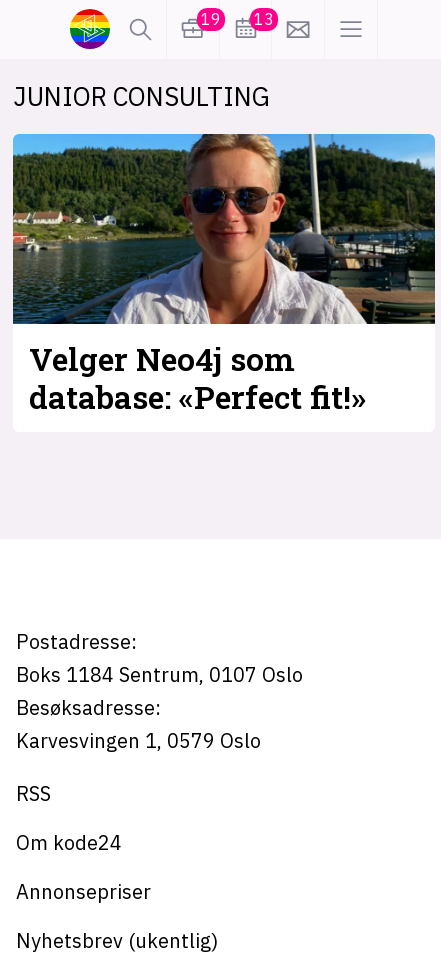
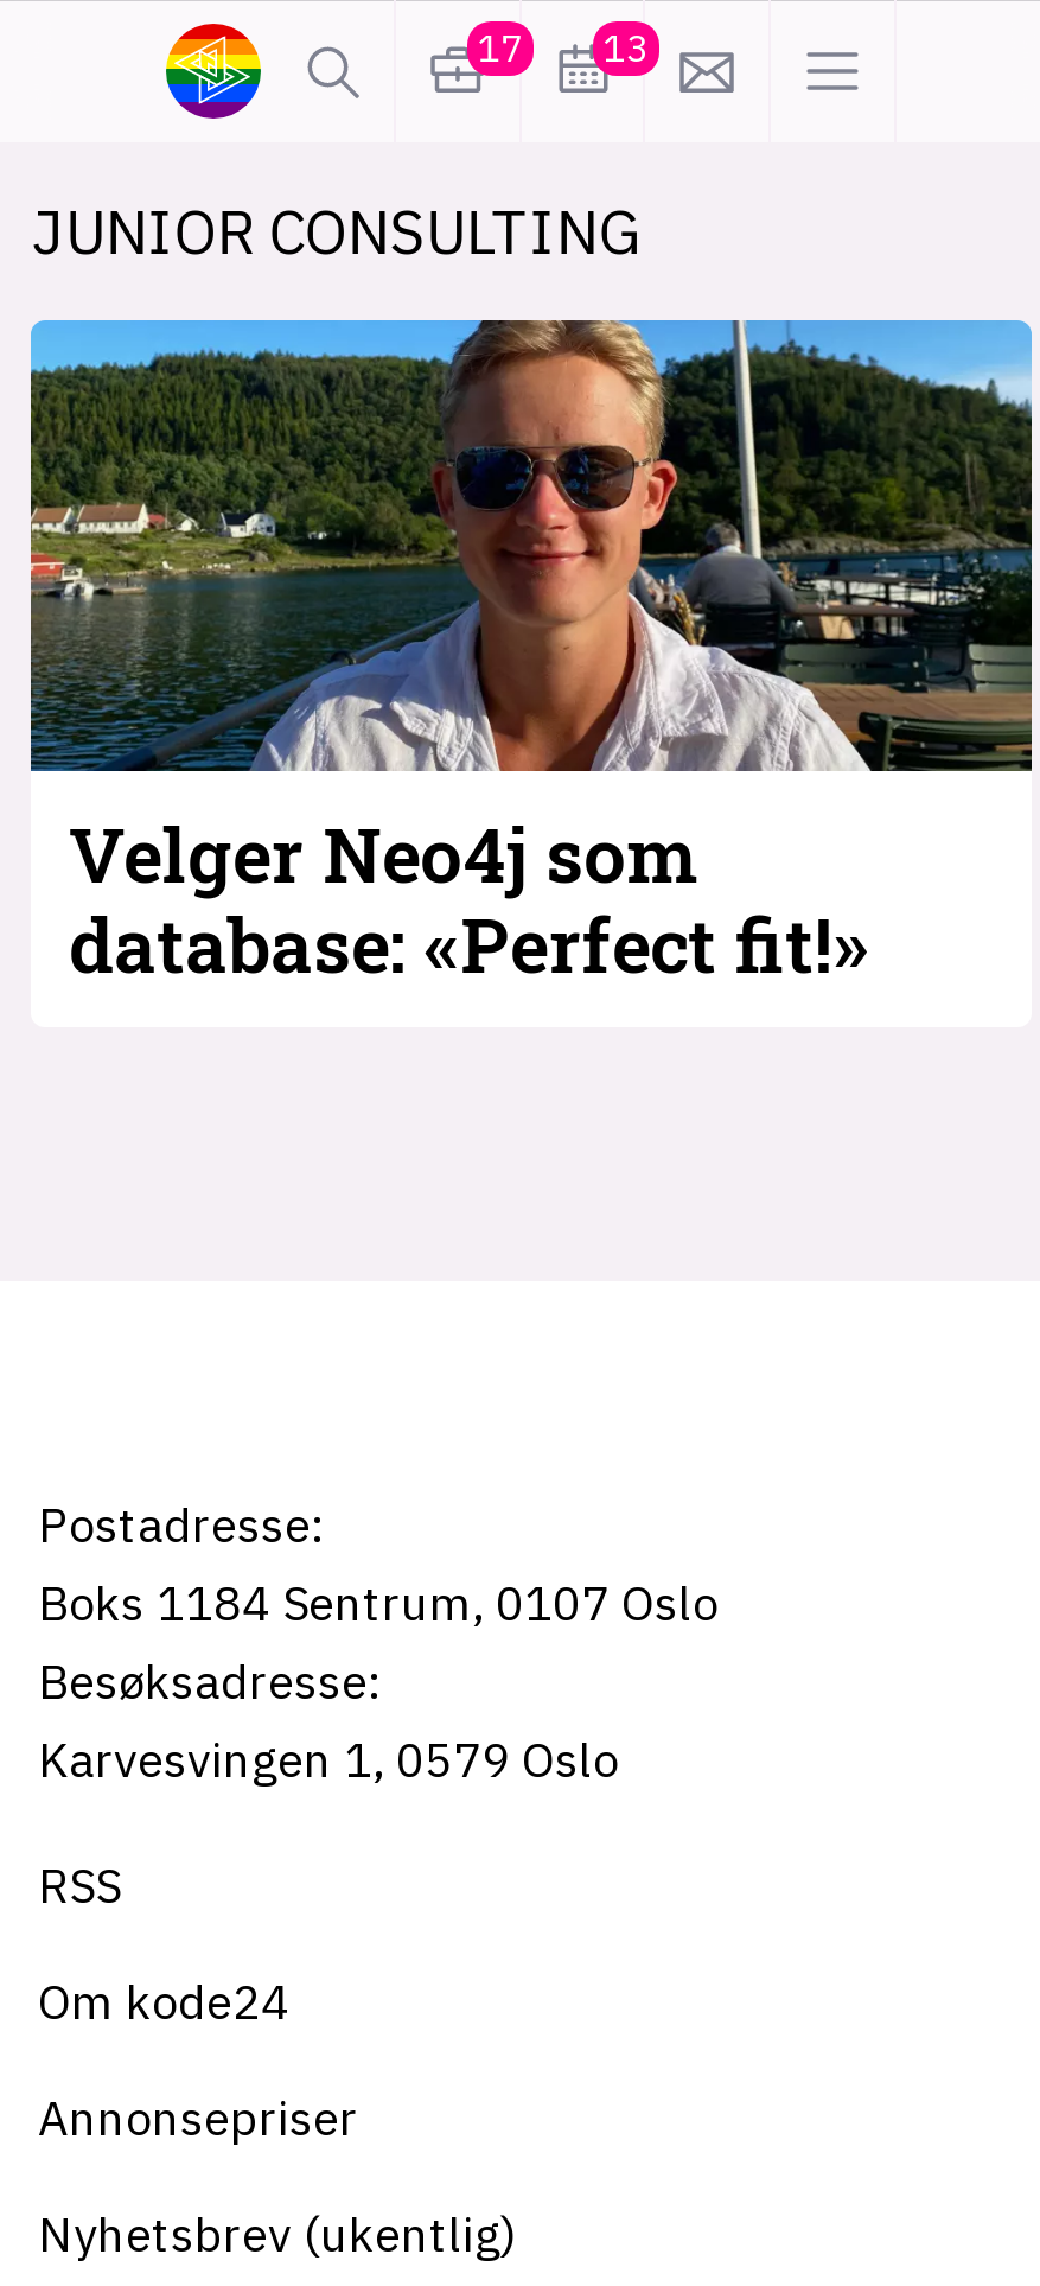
- 19 13
+ 17 13
